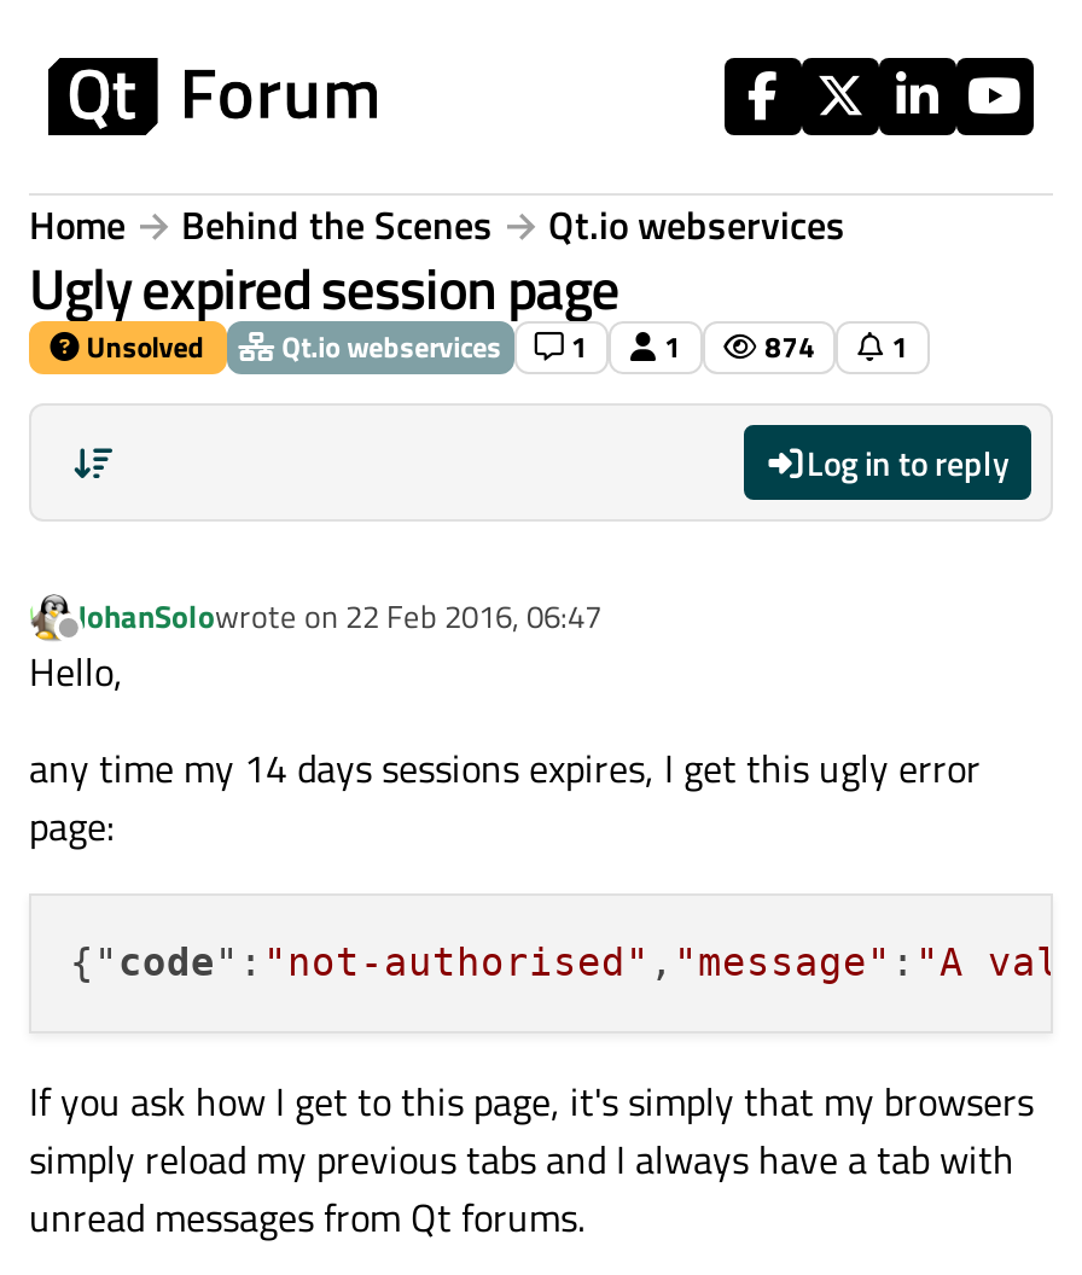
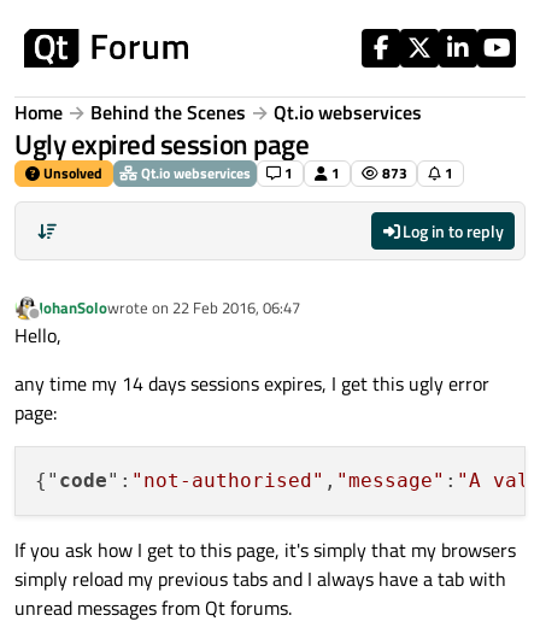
- Unsolved Qt.io webservices 1 1 874 1
+ Unsolved Qt.io webservices 1 1 873 1
